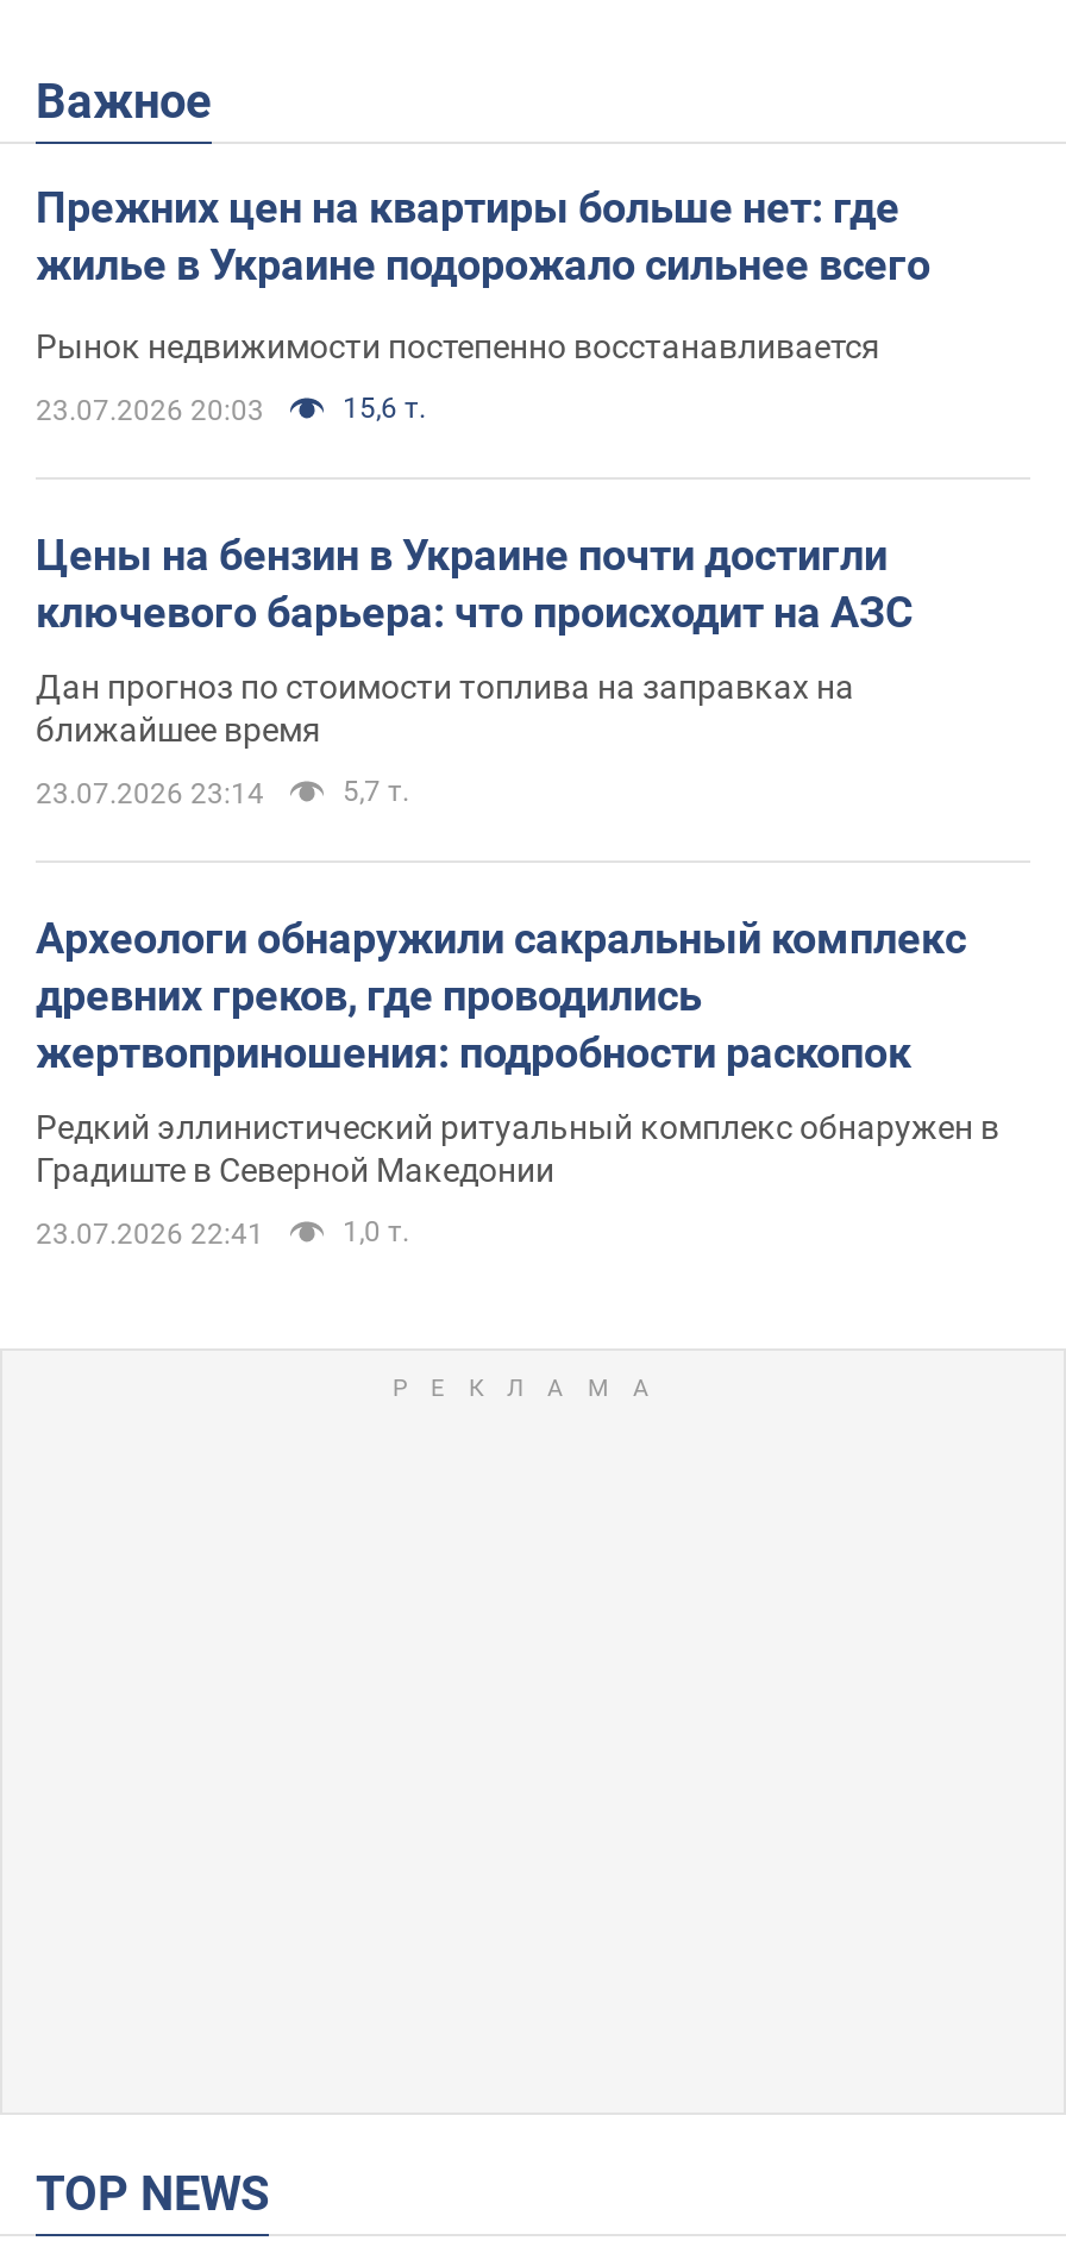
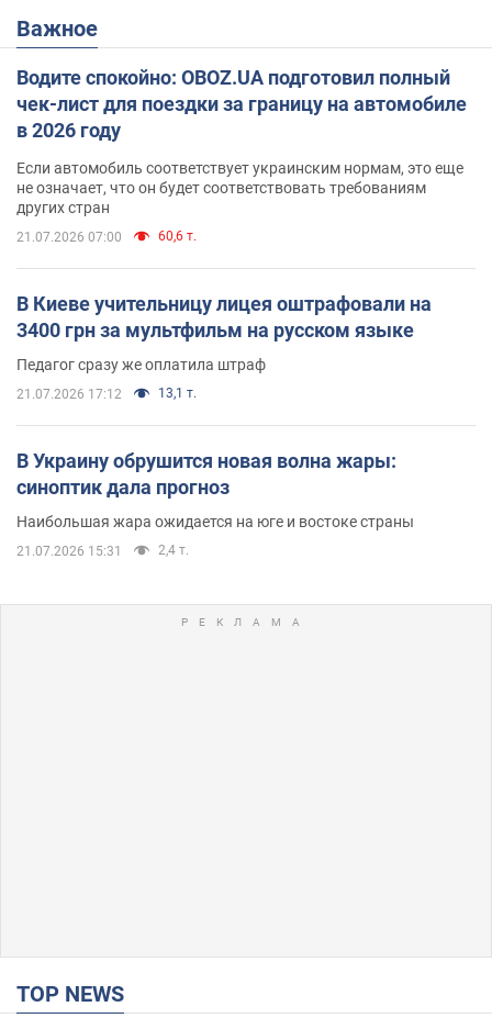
- Прежних цен на квартиры больше нет: где
- жилье в Украине подорожало сильнее всего
+ Водите спокойно: OBOZ.UA подготовил полный
+ чек-лист для поездки за границу на автомобиле
+ в 2026 году

- Рынок недвижимости постепенно восстанавливается
+ Если автомобиль соответствует украинским нормам, это еще
+ не означает, что он будет соответствовать требованиям
+ других стран

- 23.07.2026 20:03
- 15,6 т.
+ 21.07.2026 07:00
+ 60,6 т.

- Цены на бензин в Украине почти достигли
- ключевого барьера: что происходит на АЗС
+ В Киеве учительницу лицея оштрафовали на
+ 3400 грн за мультфильм на русском языке

- Дан прогноз по стоимости топлива на заправках на
- ближайшее время
+ Педагог сразу же оплатила штраф

- 23.07.2026 23:14
- 5,7 т.
+ 21.07.2026 17:12
+ 13,1 т.

- Археологи обнаружили сакральный комплекс
- древних греков, где проводились
- жертвоприношения: подробности раскопок
+ В Украину обрушится новая волна жары:
+ синоптик дала прогноз

- Редкий эллинистический ритуальный комплекс обнаружен в
- Градиште в Северной Македонии
+ Наибольшая жара ожидается на юге и востоке страны

- 23.07.2026 22:41
- 1,0 т.
+ 21.07.2026 15:31
+ 2,4 т.
